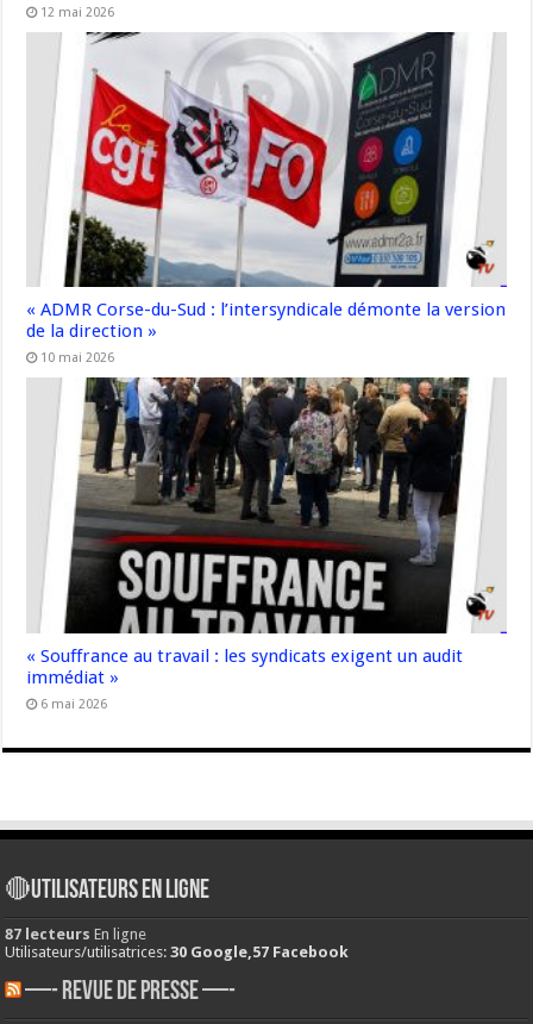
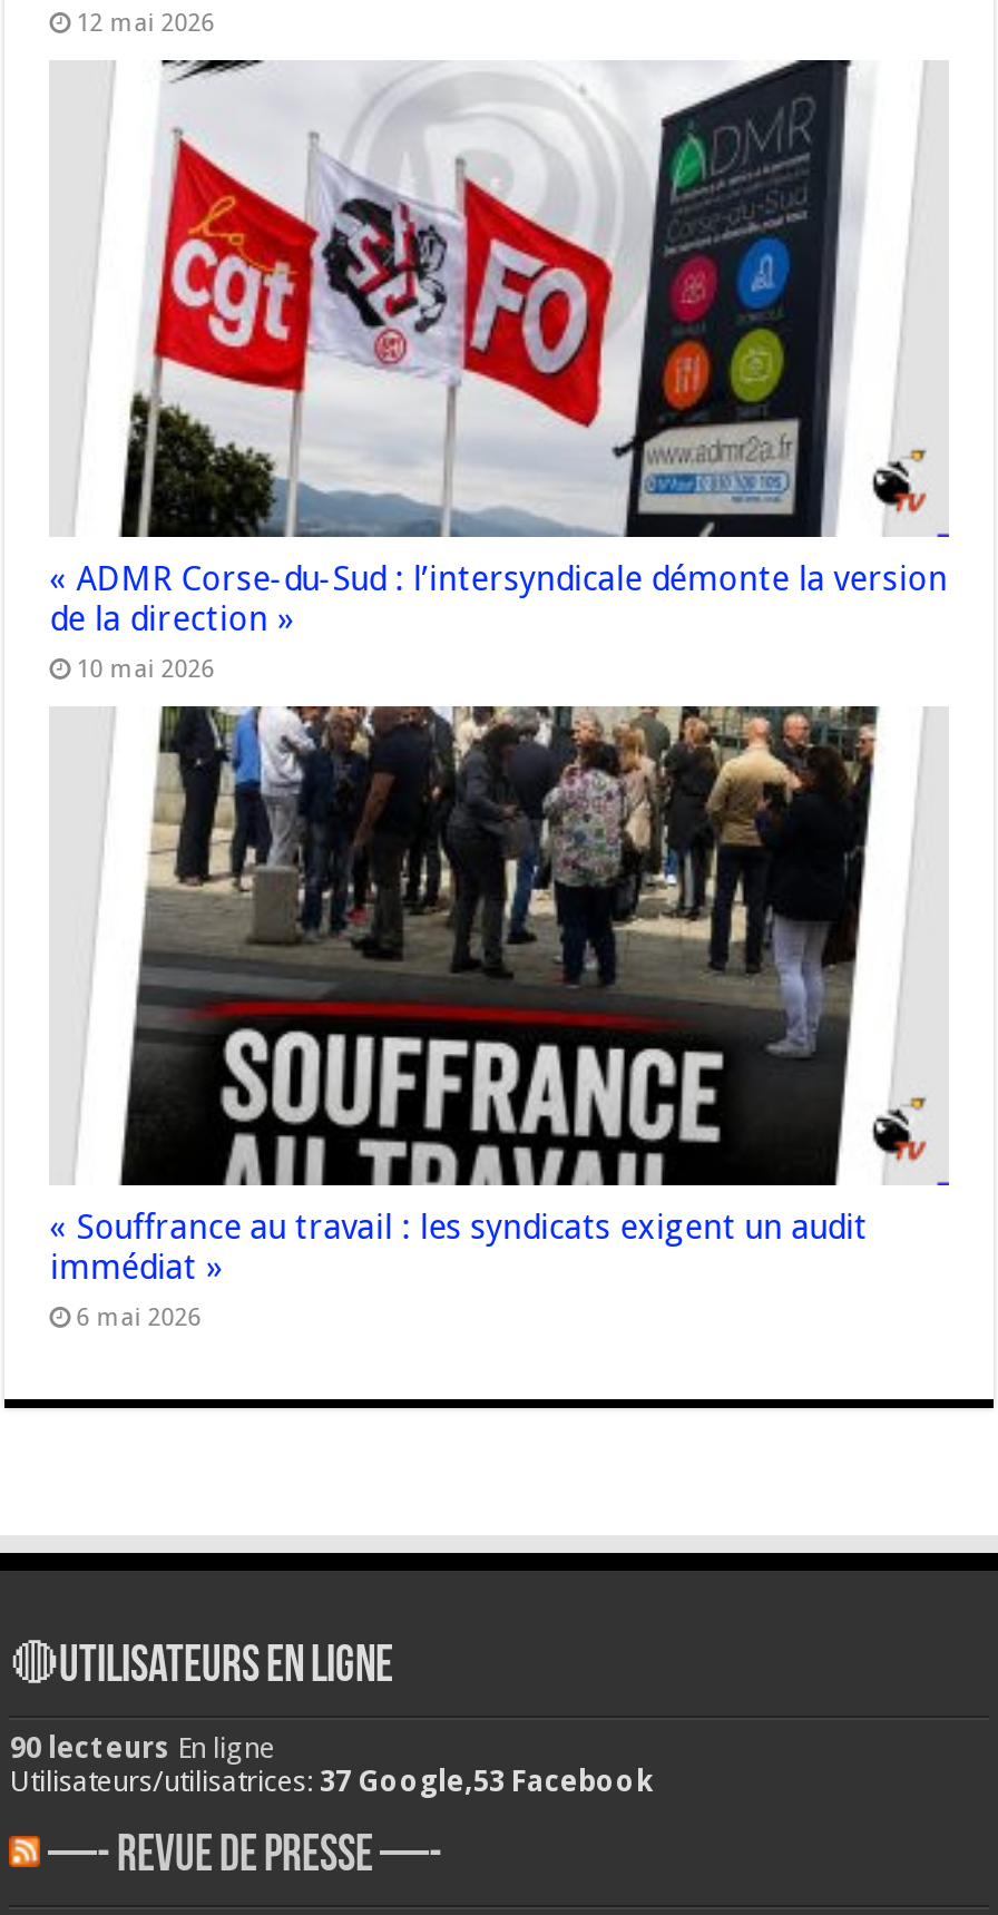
- 87 lecteurs En ligne
+ 90 lecteurs En ligne

- Utilisateurs/utilisatrices: 30 Google,57 Facebook
+ Utilisateurs/utilisatrices: 37 Google,53 Facebook
